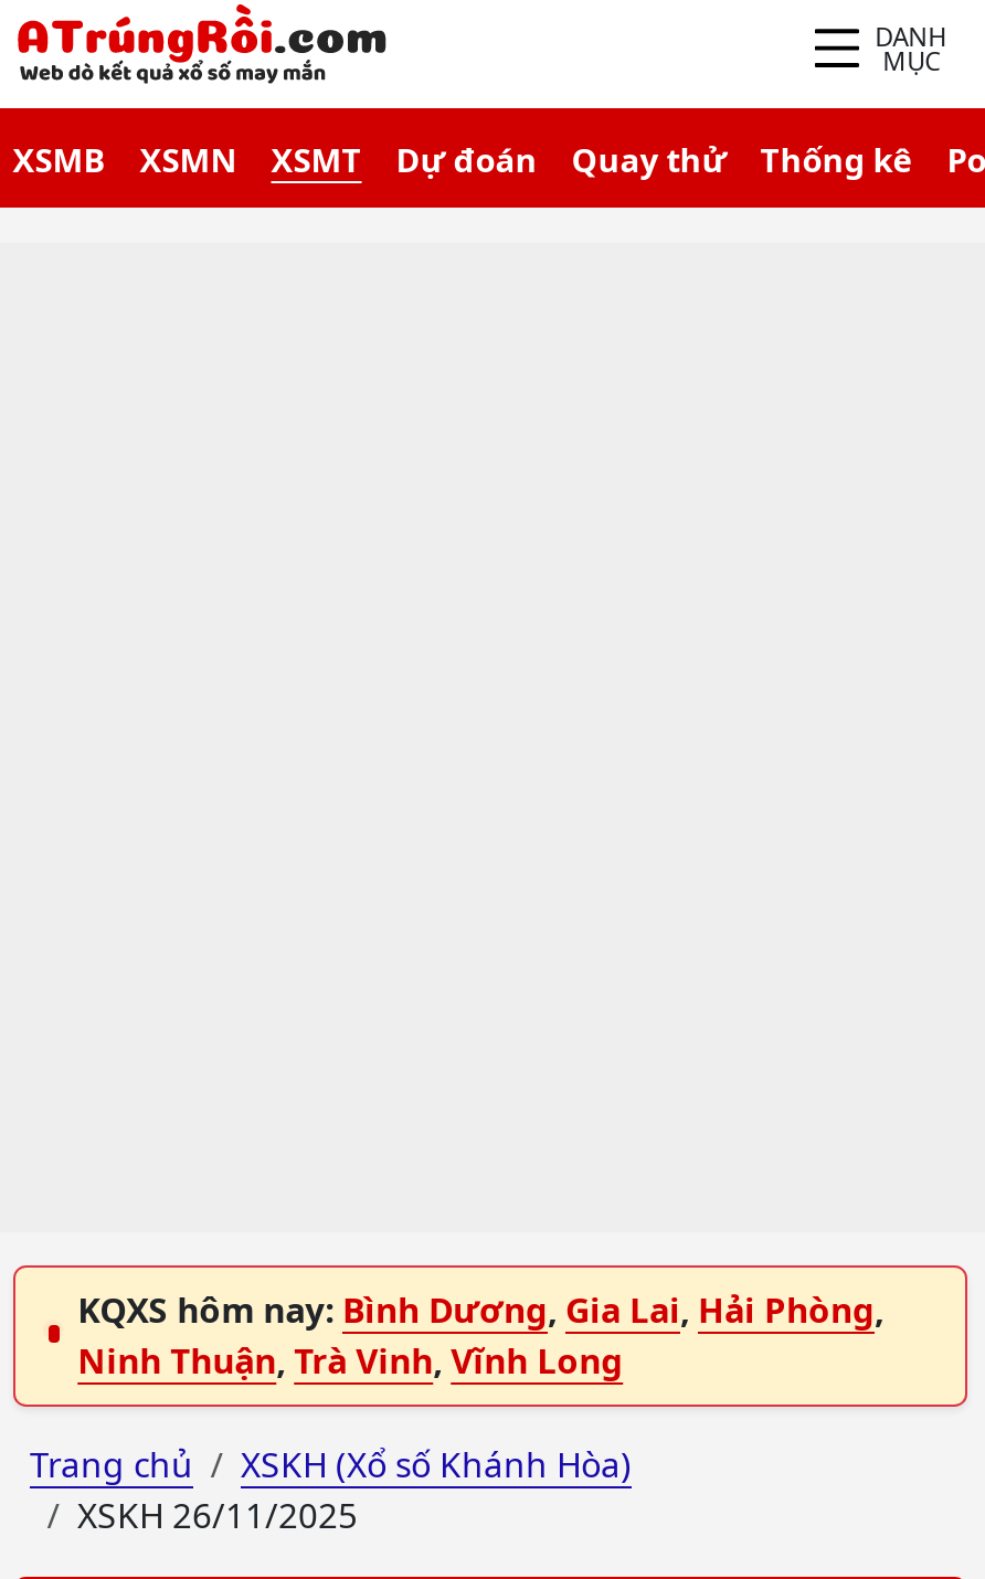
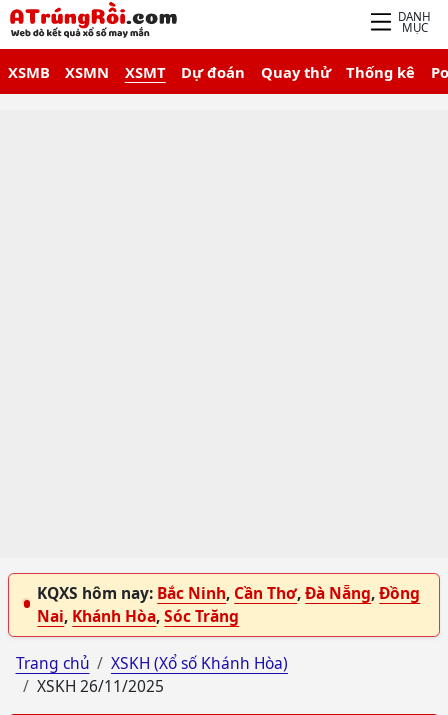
- KQXS hôm nay: Bình Dương, Gia Lai, Hải Phòng,
- Ninh Thuận, Trà Vinh,Vĩnh Long
+ KQXS hôm nay: Bắc Ninh, Cần Thơ, Đà Nẵng, Đồng
+ Nai, Khánh Hòa,Sóc Trăng
